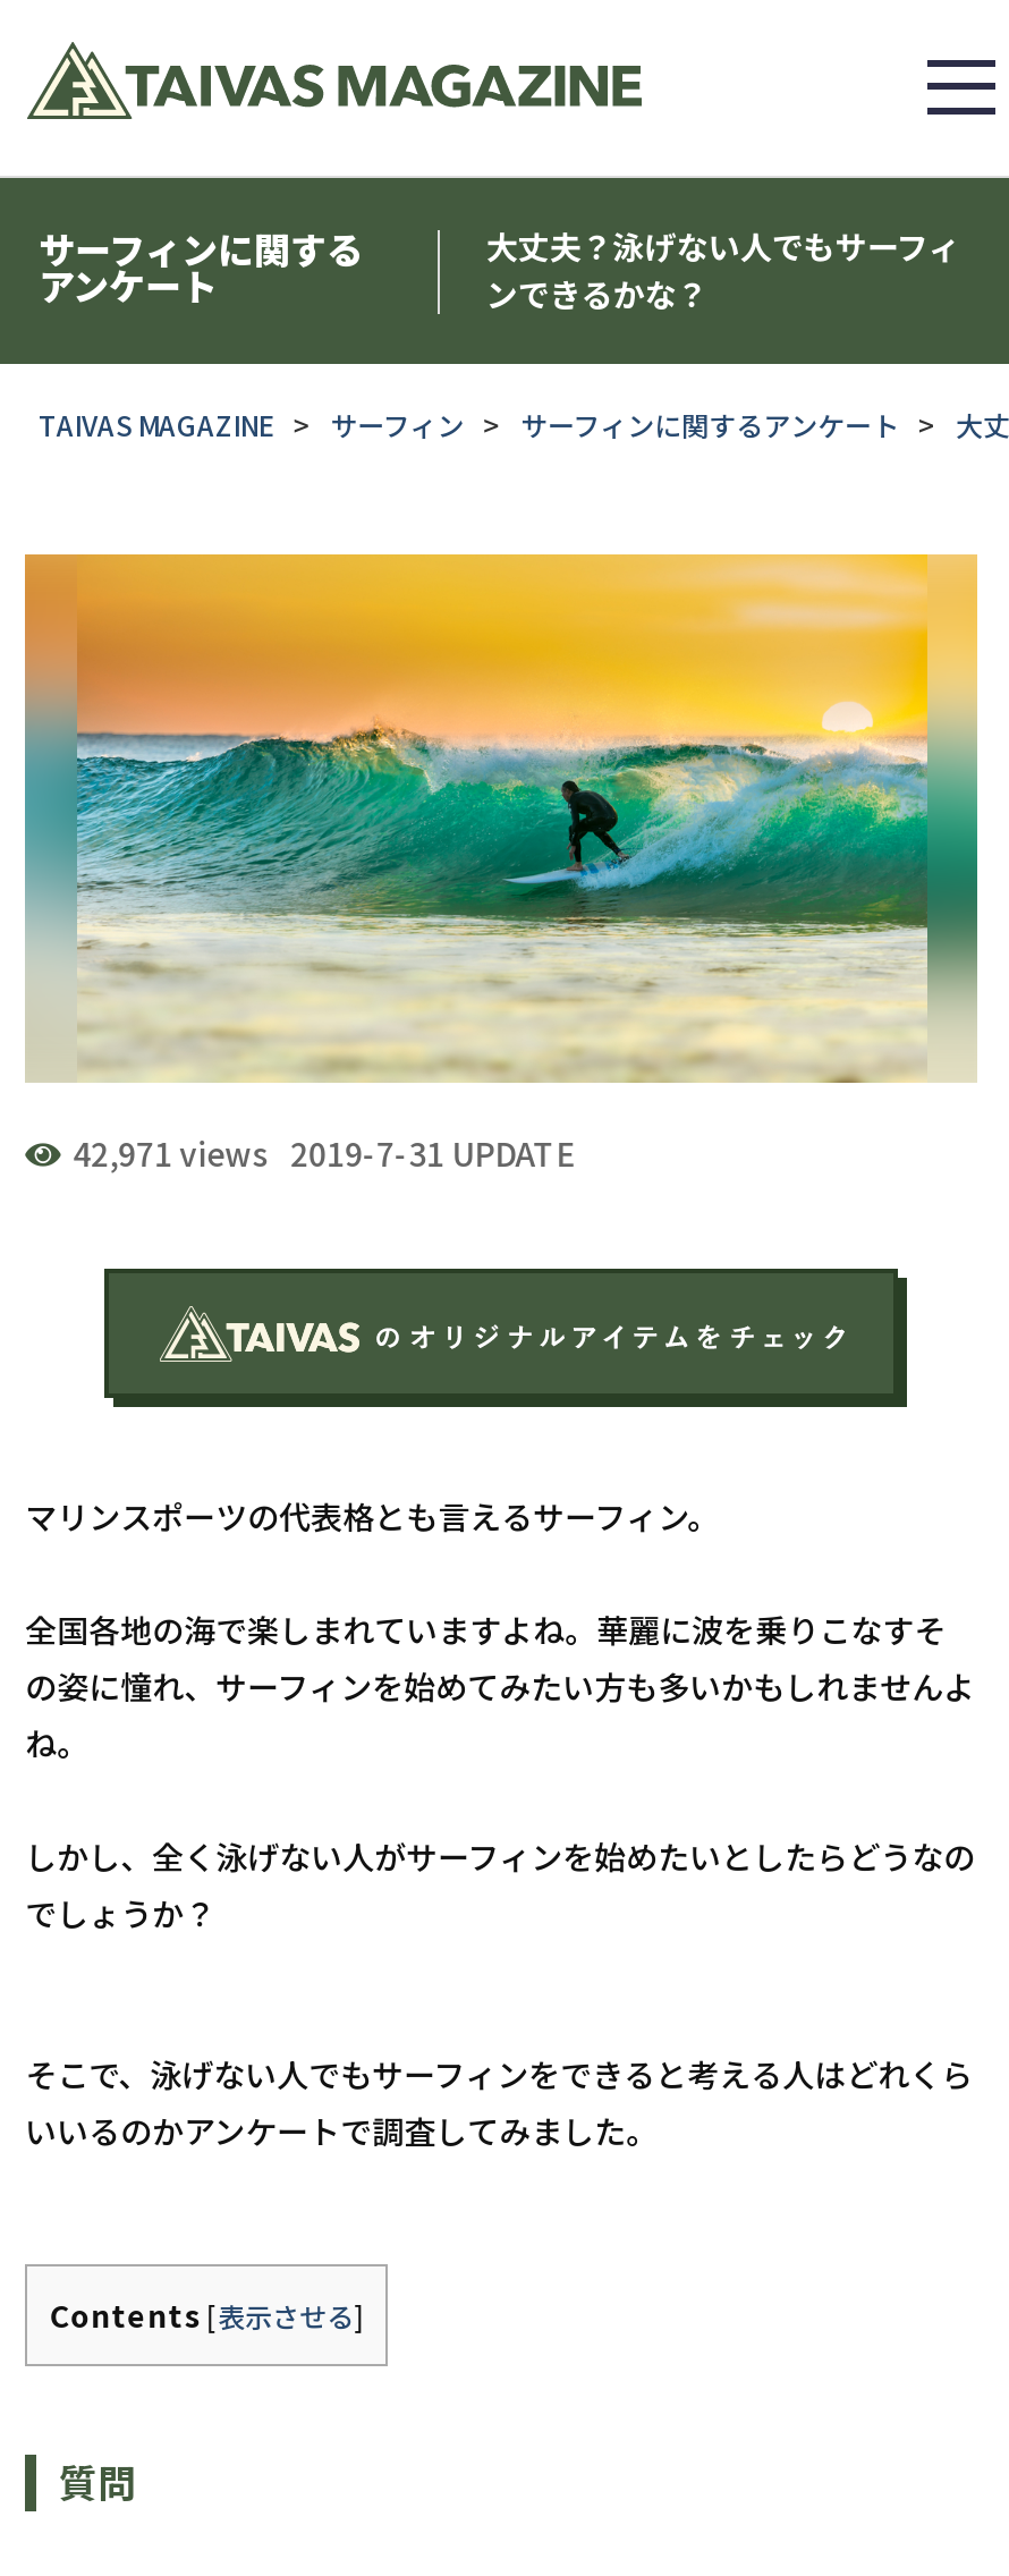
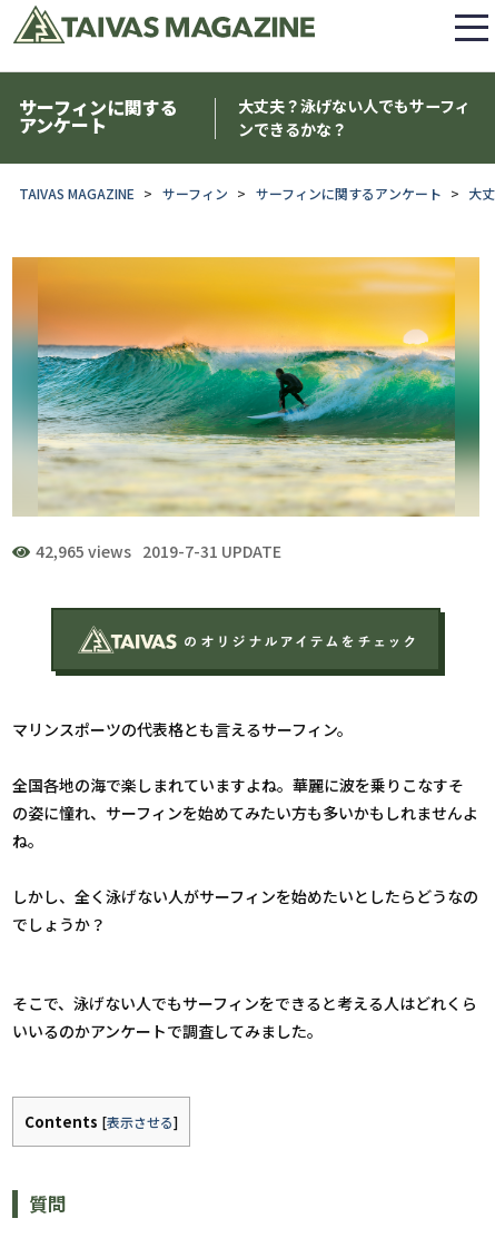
- 42,971 views 2019-7-31 UPDATE
+ 42,965 views 2019-7-31 UPDATE
